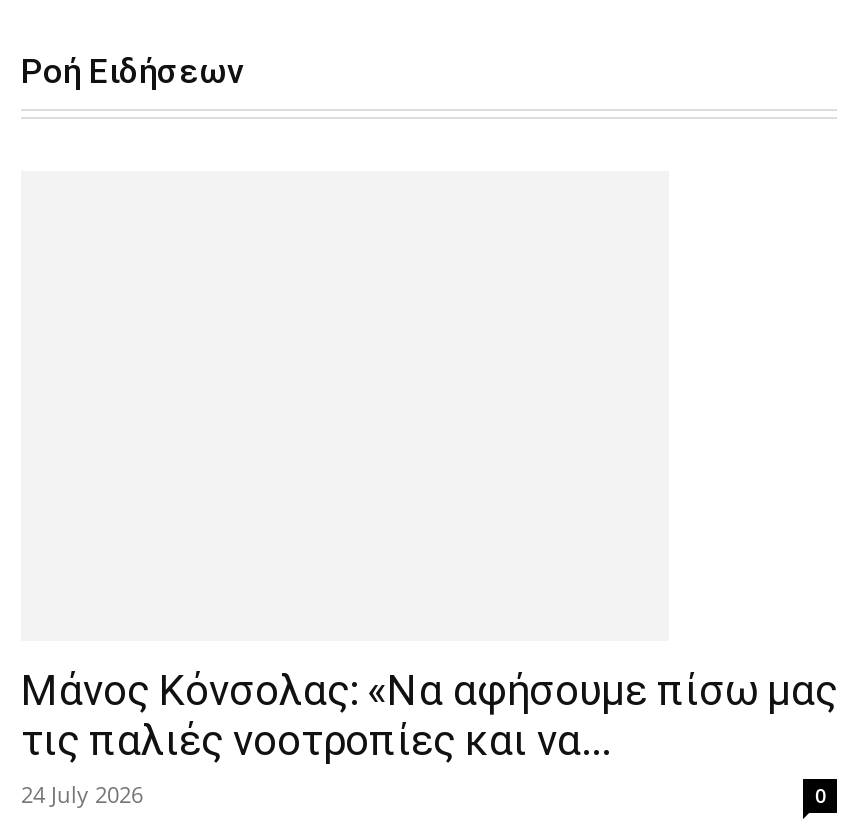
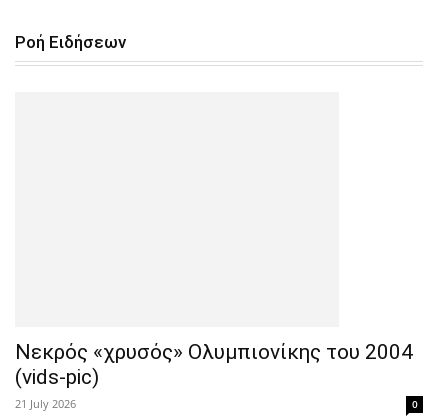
- Μάνος Κόνσολας: «Να αφήσουμε πίσω μας
- τις παλιές νοοτροπίες και να...
- 24 July 2026
+ Νεκρός «χρυσός» Ολυμπιονίκης του 2004
+ (vids-pic)
+ 21 July 2026
